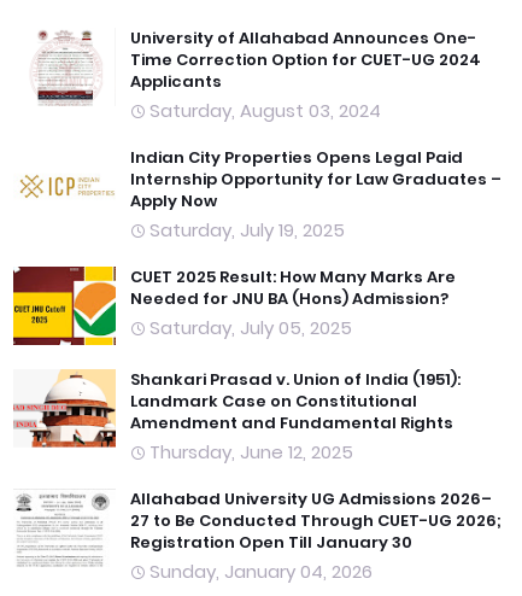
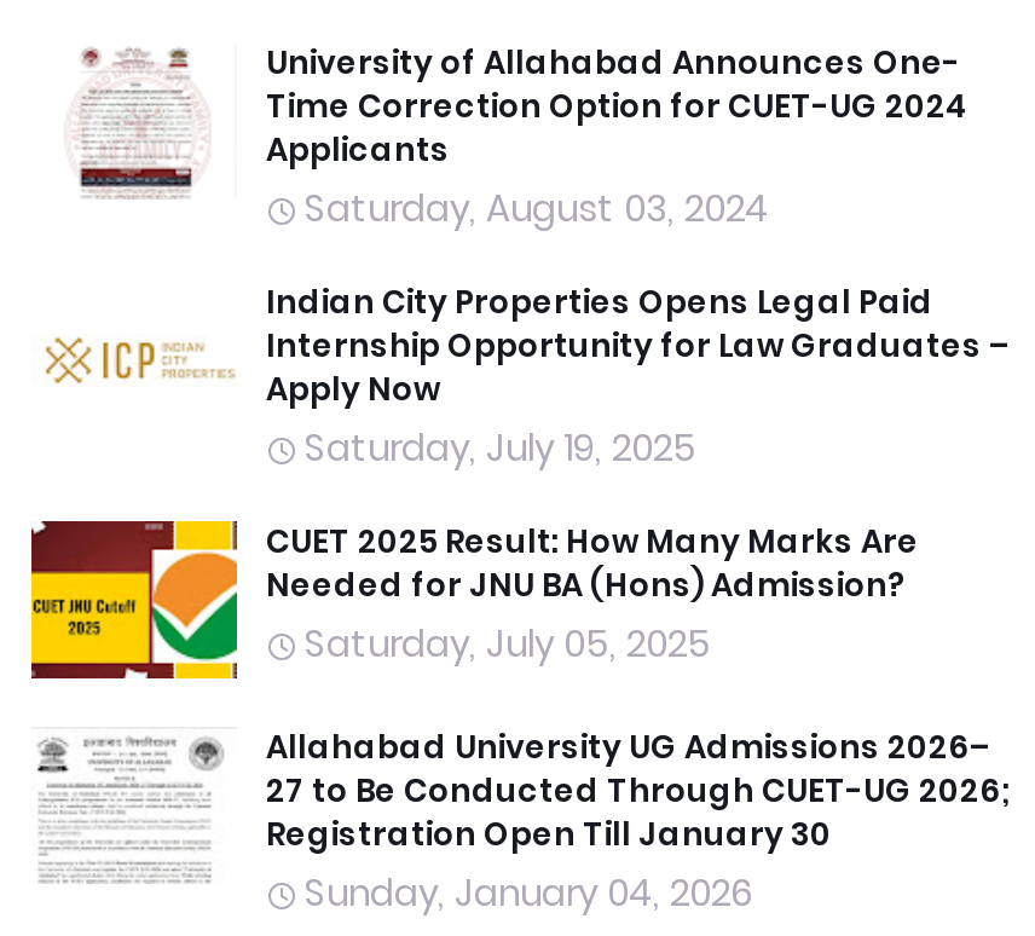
- [image]
- Shankari Prasad v. Union of India (1951):
- Landmark Case on Constitutional
- Amendment and Fundamental Rights
- Thursday, June 12, 2025
